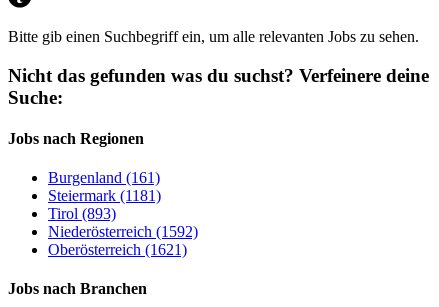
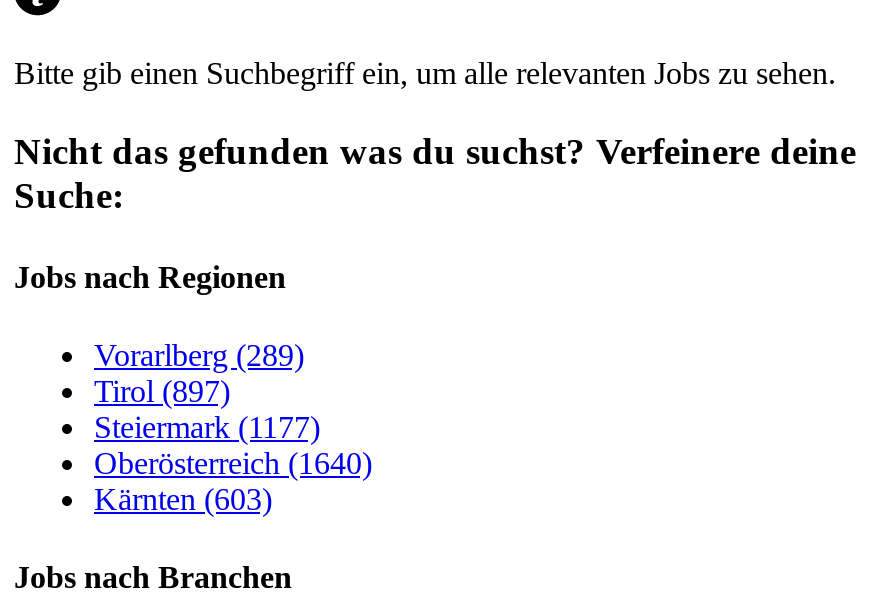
- Burgenland (161)
- Steiermark (1181)
- Tirol (893)
- Niederösterreich (1592)
- Oberösterreich (1621)
+ Vorarlberg (289)
+ Tirol (897)
+ Steiermark (1177)
+ Oberösterreich (1640)
+ Kärnten (603)
